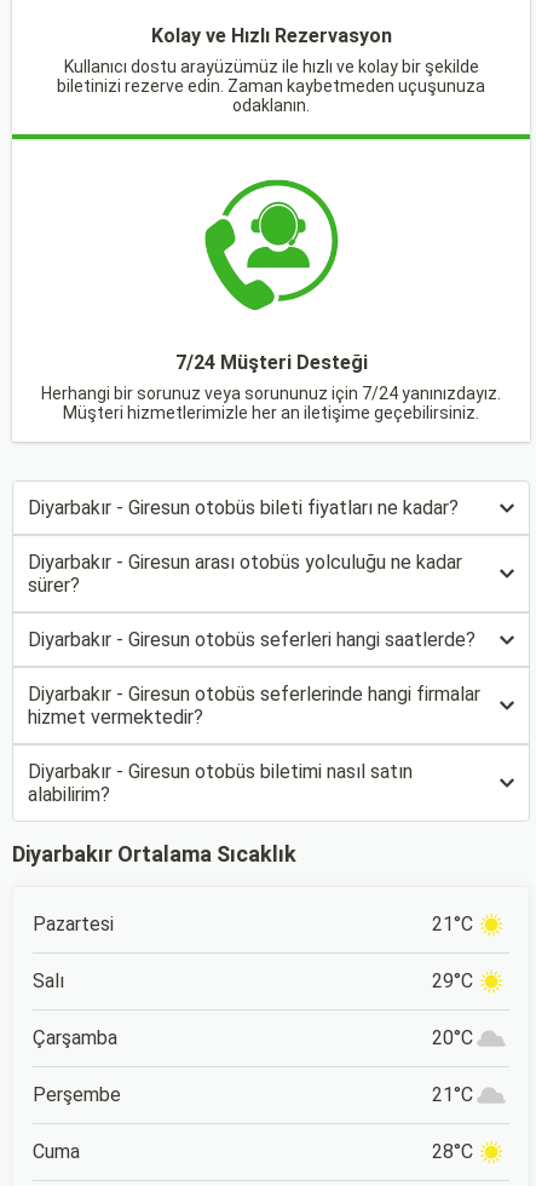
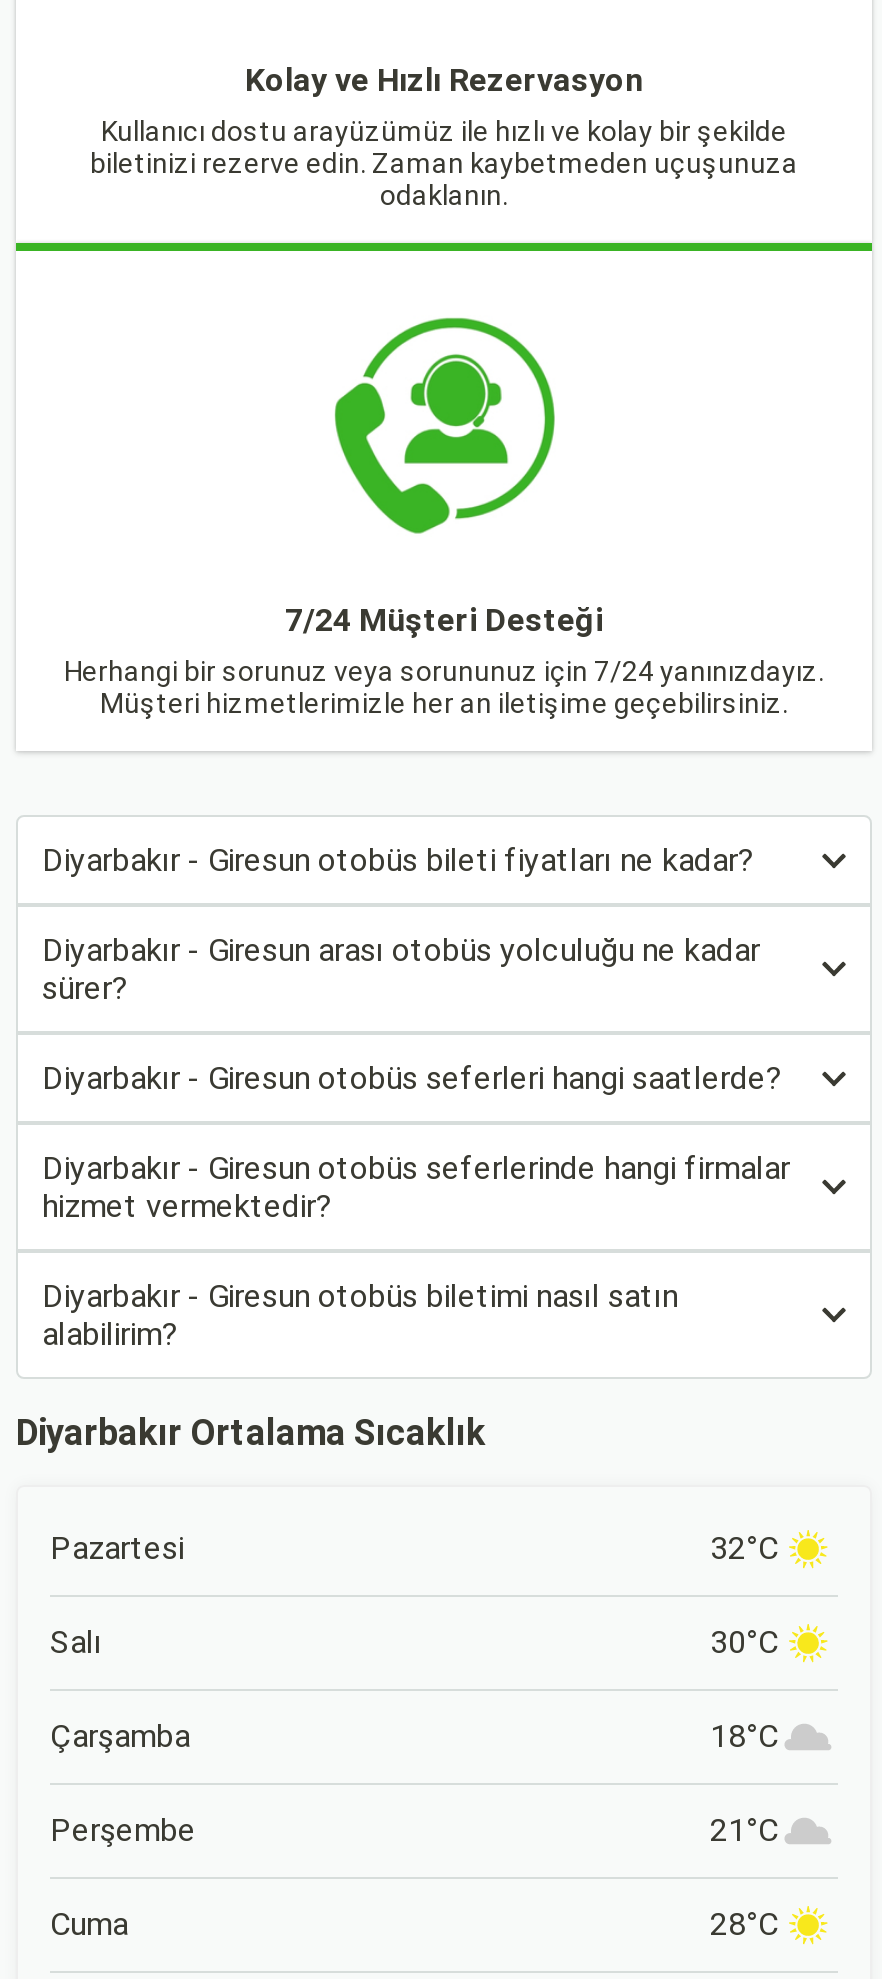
- 21°C
+ 32°C

- 29°C
+ 30°C

- 20°C
+ 18°C
